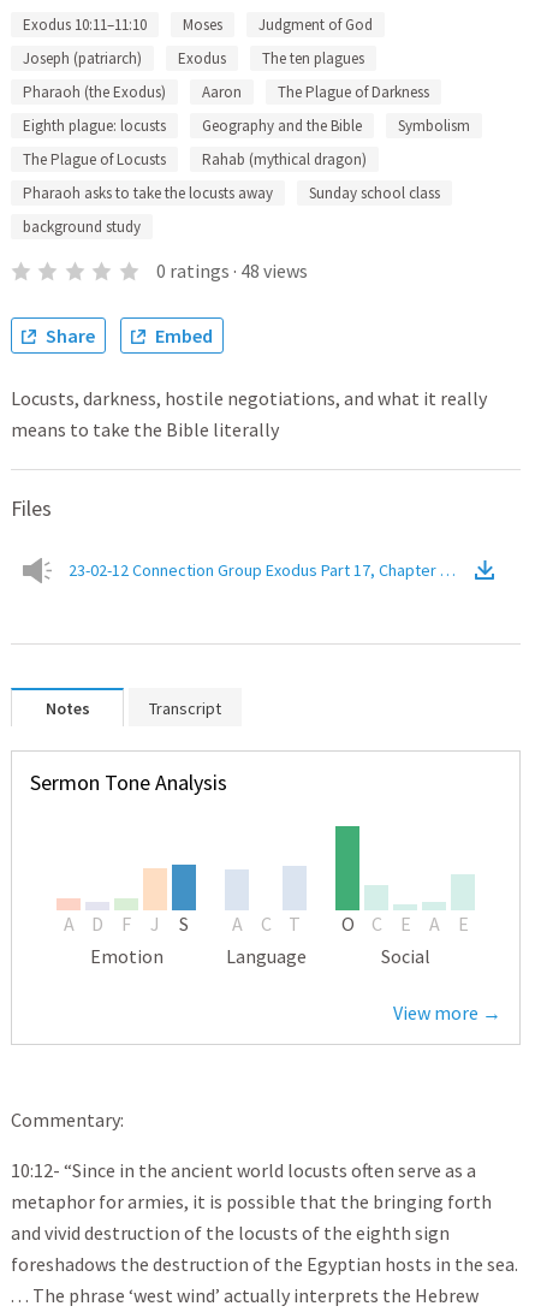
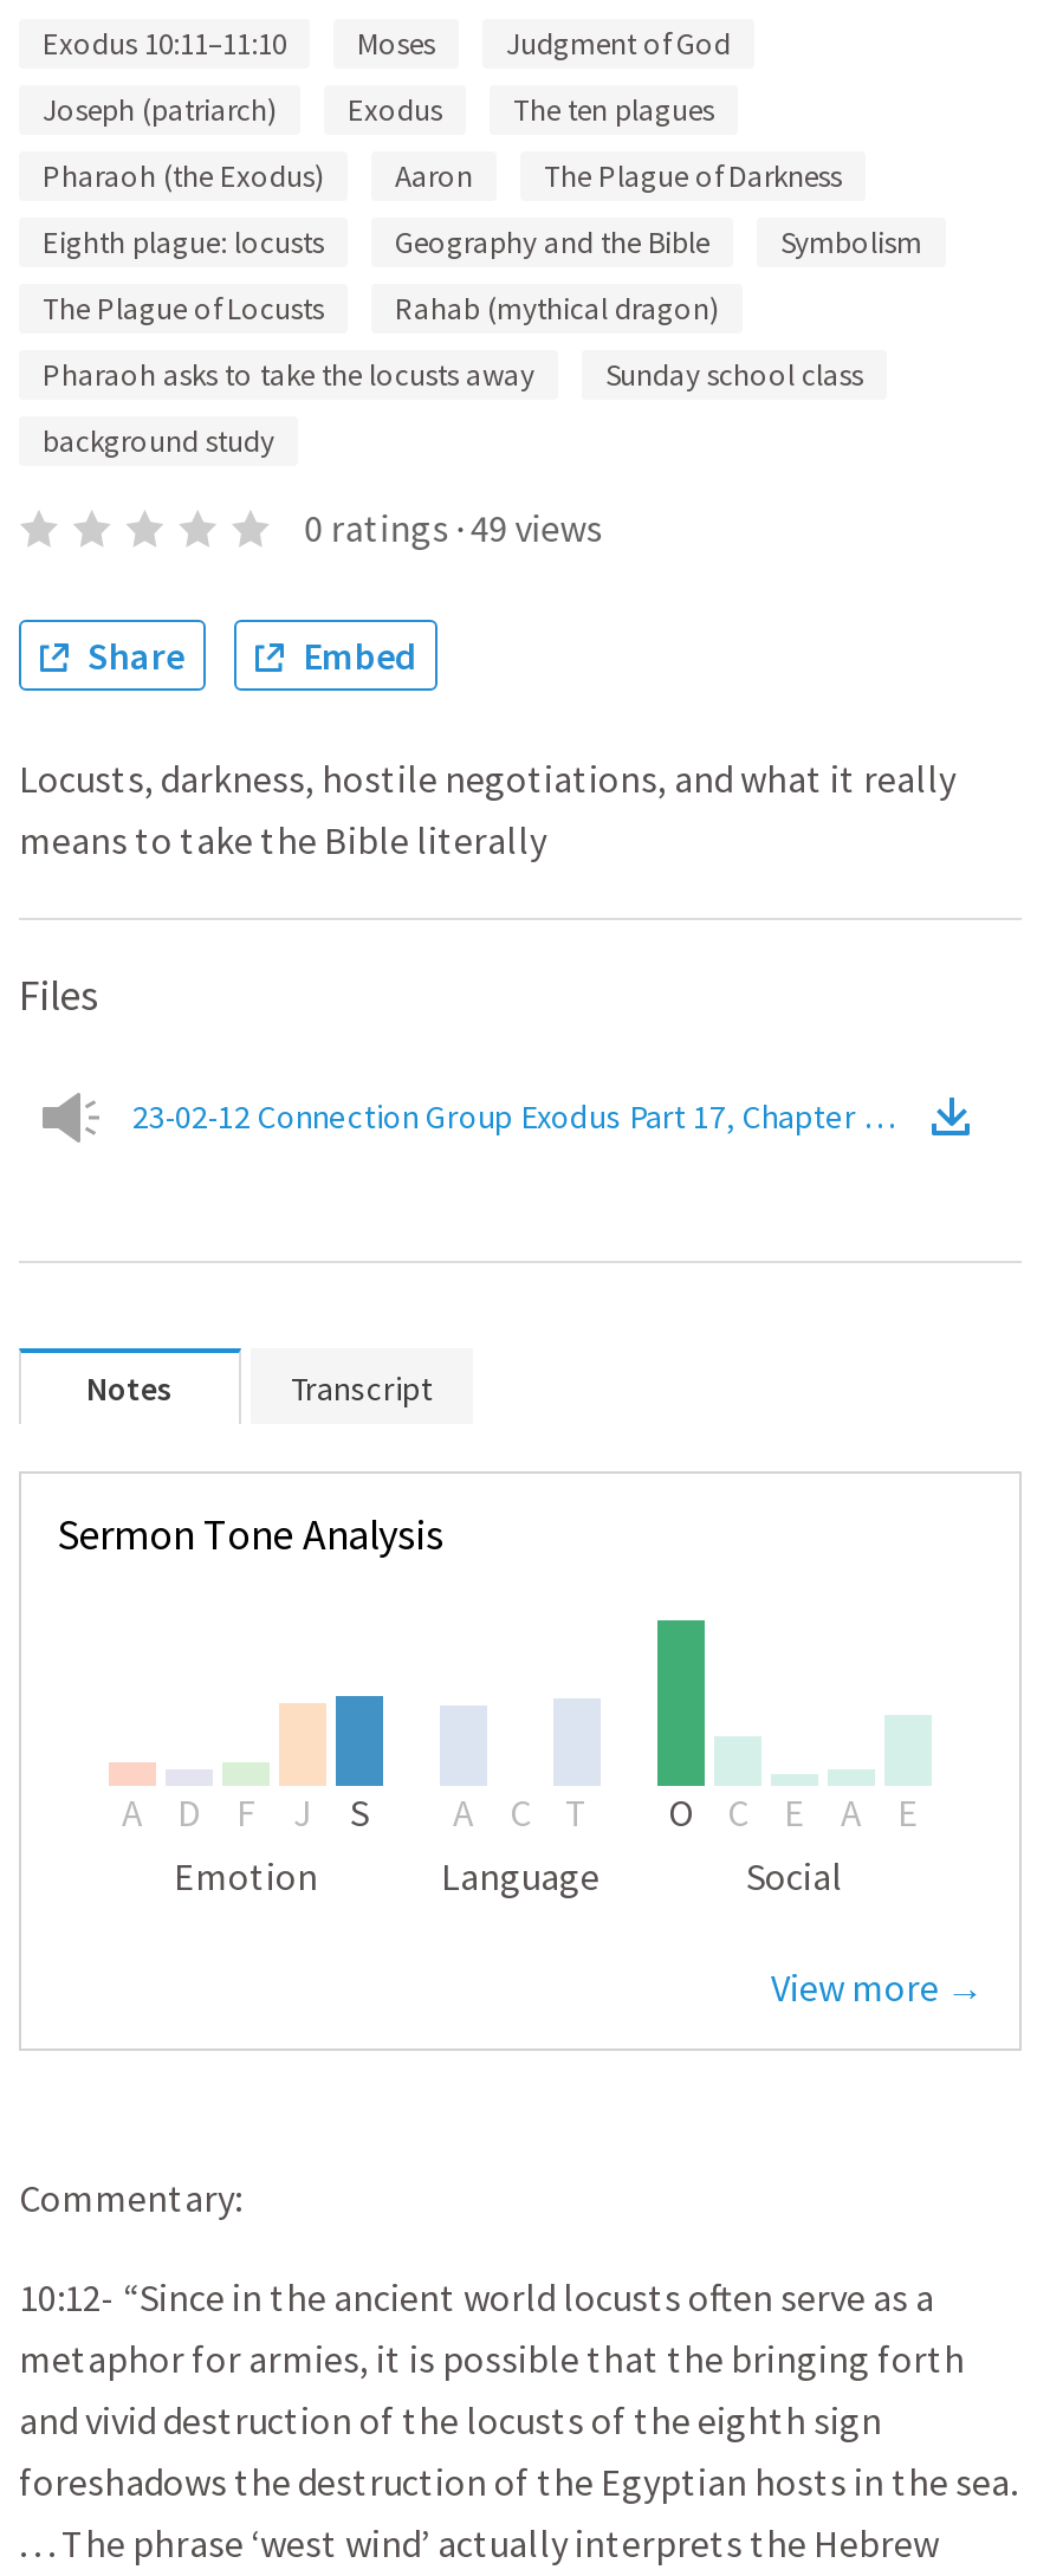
- 0 ratings · 48 views
+ 0 ratings · 49 views
